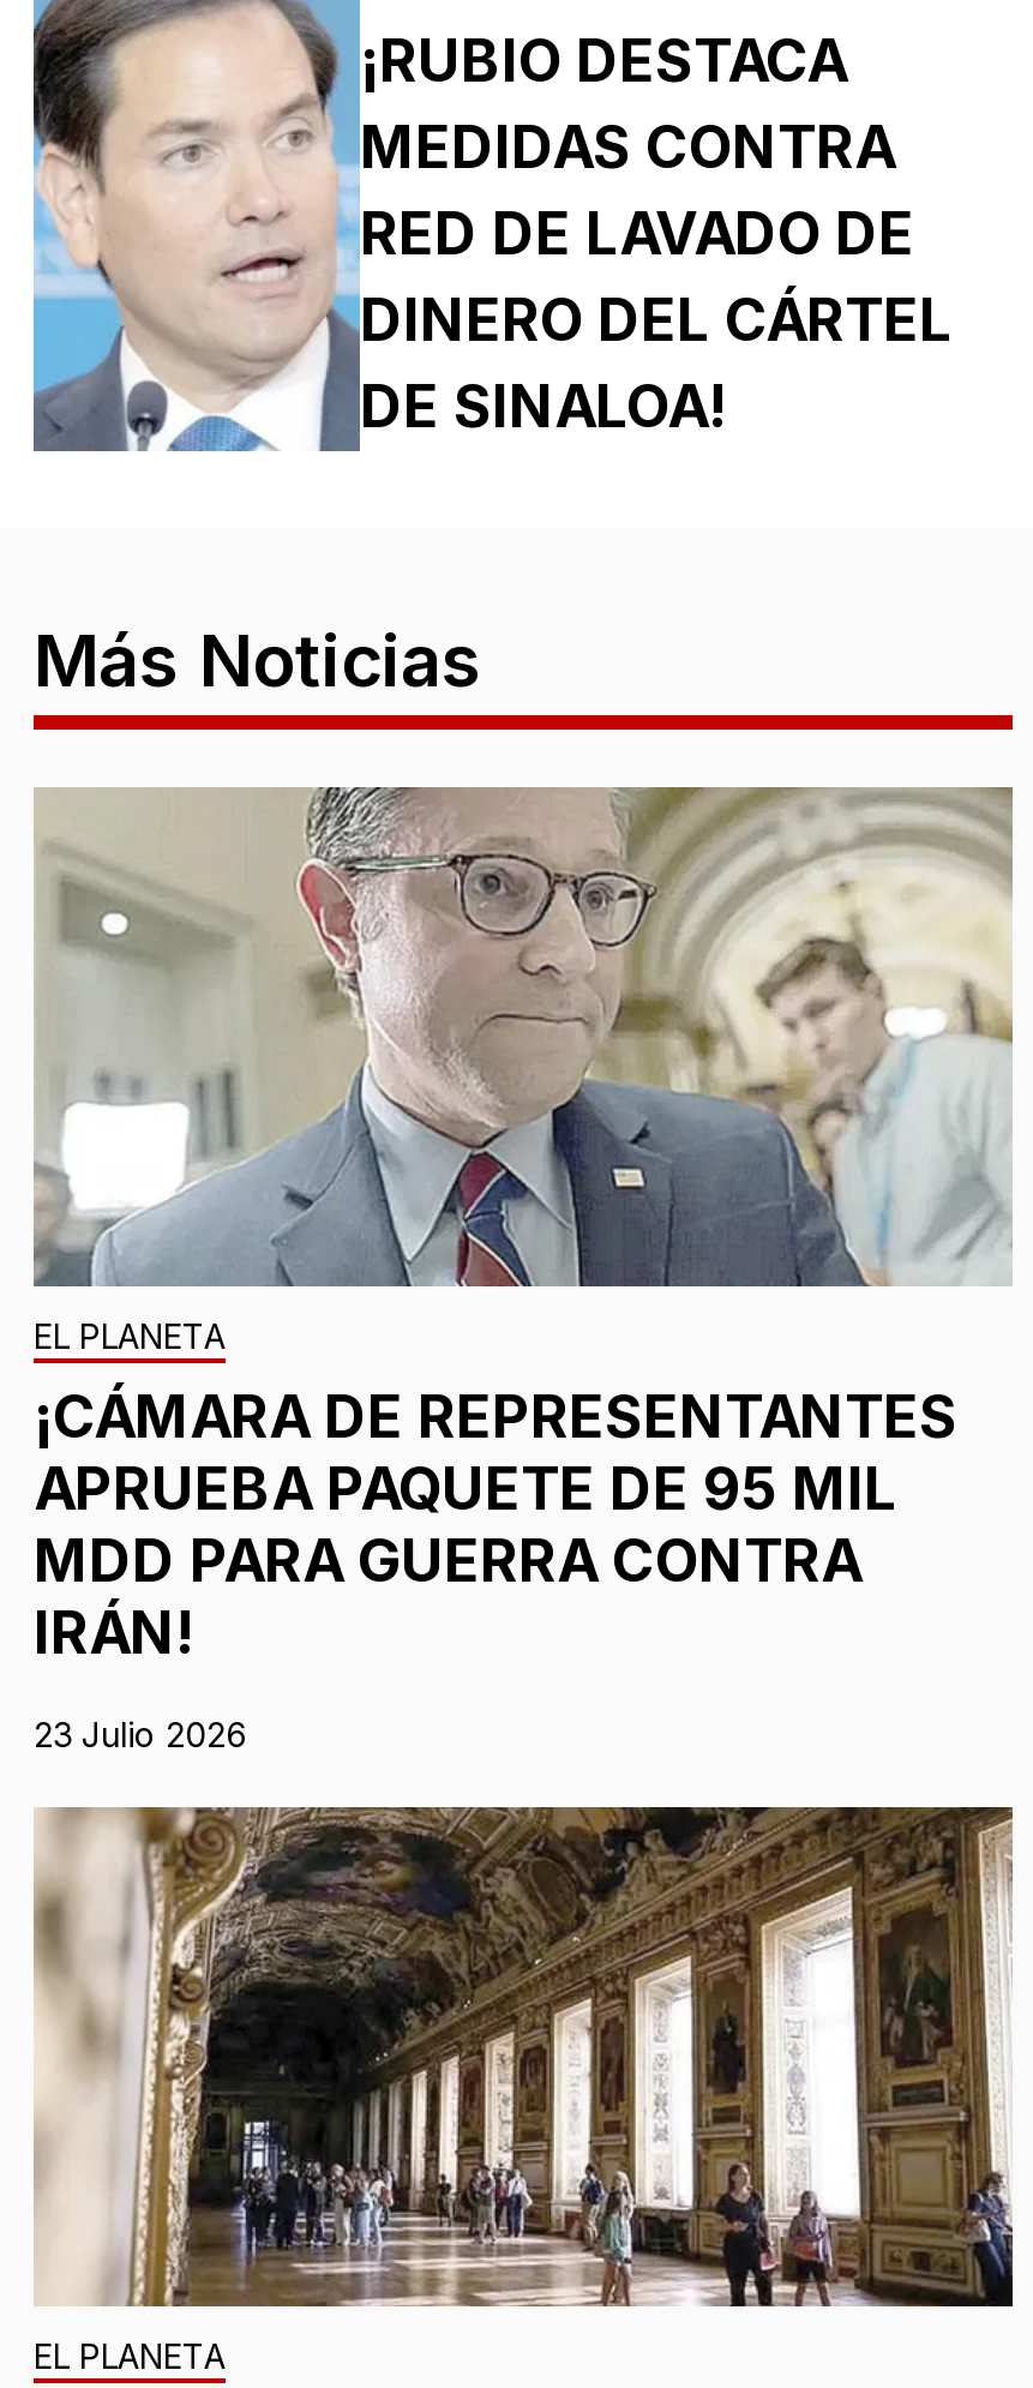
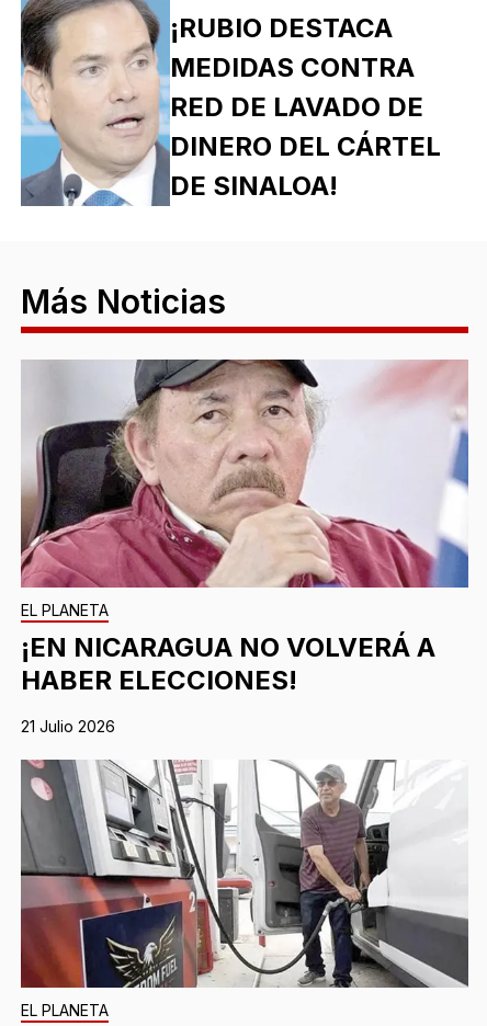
- [image]
- ¡CÁMARA DE REPRESENTANTES
- APRUEBA PAQUETE DE 95 MIL
- MDD PARA GUERRA CONTRA
- IRÁN!
+ [image]
+ ¡EN NICARAGUA NO VOLVERÁ A
+ HABER ELECCIONES!

- 23 Julio 2026
+ 21 Julio 2026

- [image]
+ [image]
